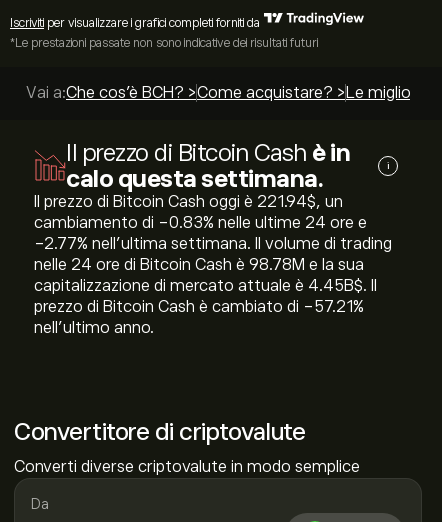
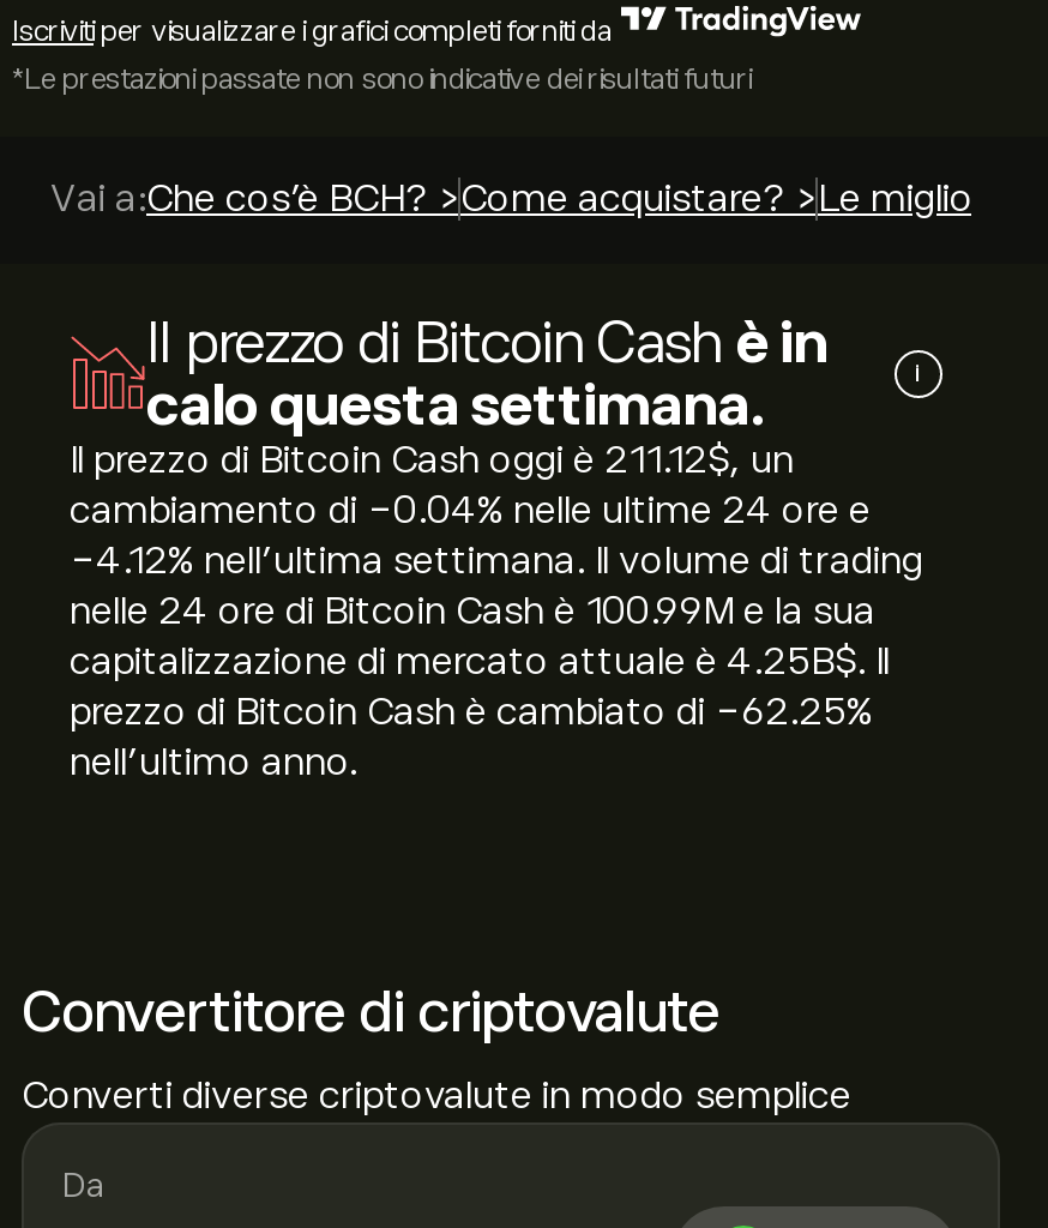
- Il prezzo di Bitcoin Cash oggi è 221.94$, un
+ Il prezzo di Bitcoin Cash oggi è 211.12$, un

- cambiamento di -0.83% nelle ultime 24 ore e
+ cambiamento di -0.04% nelle ultime 24 ore e

- -2.77% nell'ultima settimana. Il volume di trading
+ -4.12% nell'ultima settimana. Il volume di trading

- nelle 24 ore di Bitcoin Cash è 98.78M e la sua
+ nelle 24 ore di Bitcoin Cash è 100.99M e la sua

- capitalizzazione di mercato attuale è 4.45B$. Il
+ capitalizzazione di mercato attuale è 4.25B$. Il

- prezzo di Bitcoin Cash è cambiato di -57.21%
+ prezzo di Bitcoin Cash è cambiato di -62.25%
